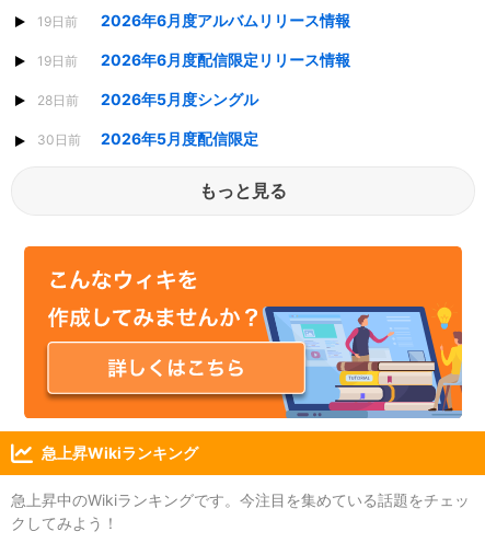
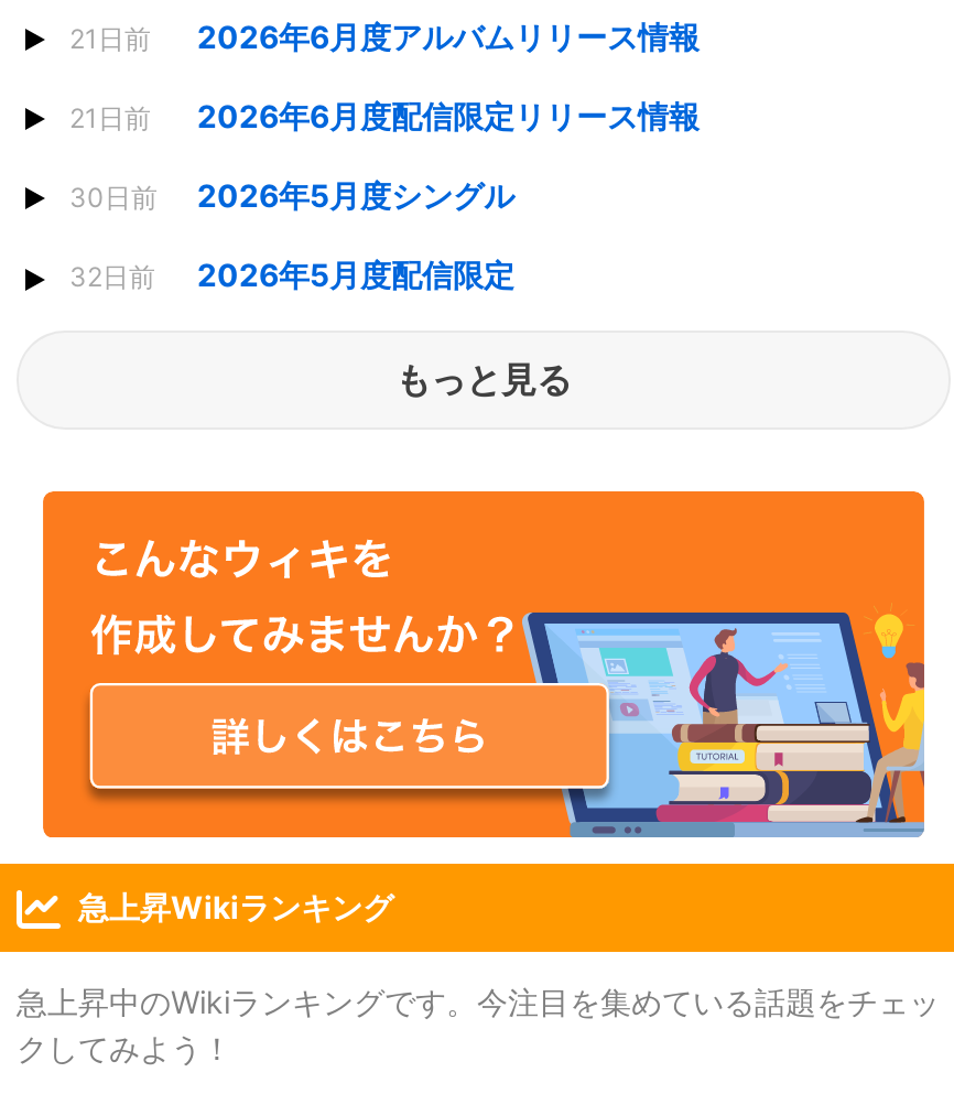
- 19日前 2026年6月度アルバムリリース情報
+ 21日前 2026年6月度アルバムリリース情報

- 19日前 2026年6月度配信限定リリース情報
+ 21日前 2026年6月度配信限定リリース情報

- 28日前 2026年5月度シングル
+ 30日前 2026年5月度シングル

- 30日前 2026年5月度配信限定
+ 32日前 2026年5月度配信限定
